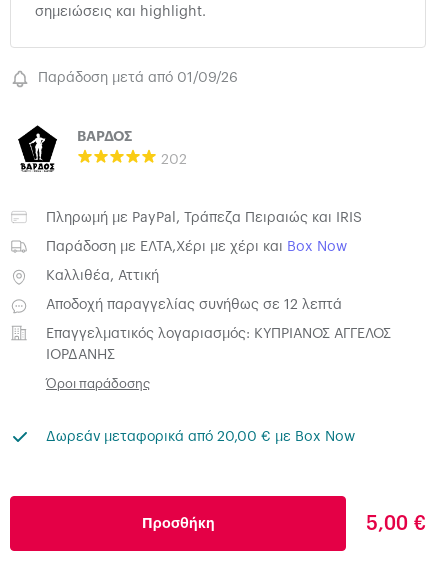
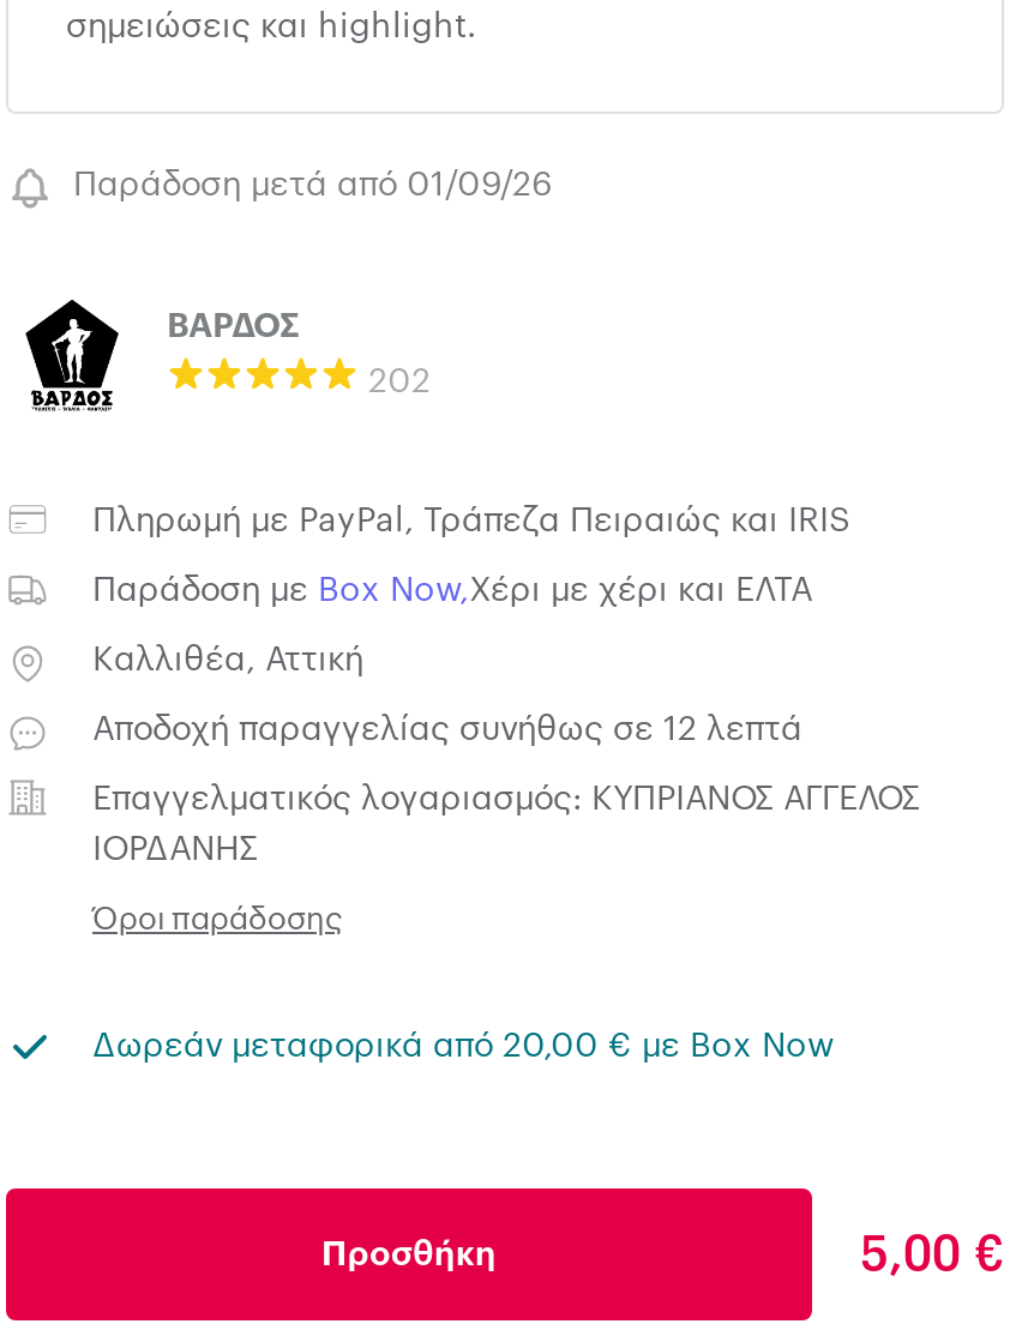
- Παράδοση με ΕΛΤΑ,Χέρι με χέρι και Box Now
+ Παράδοση με Box Now,Χέρι με χέρι και ΕΛΤΑ
